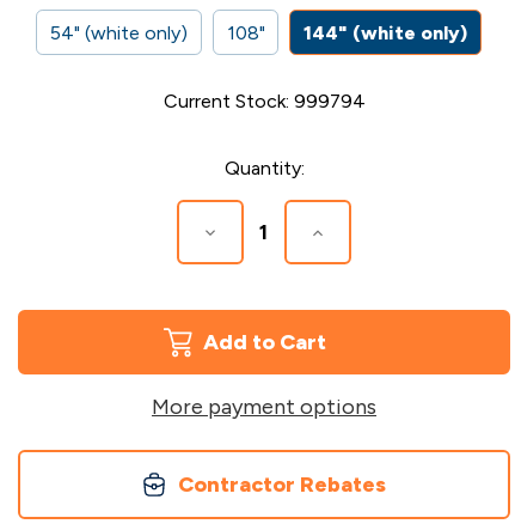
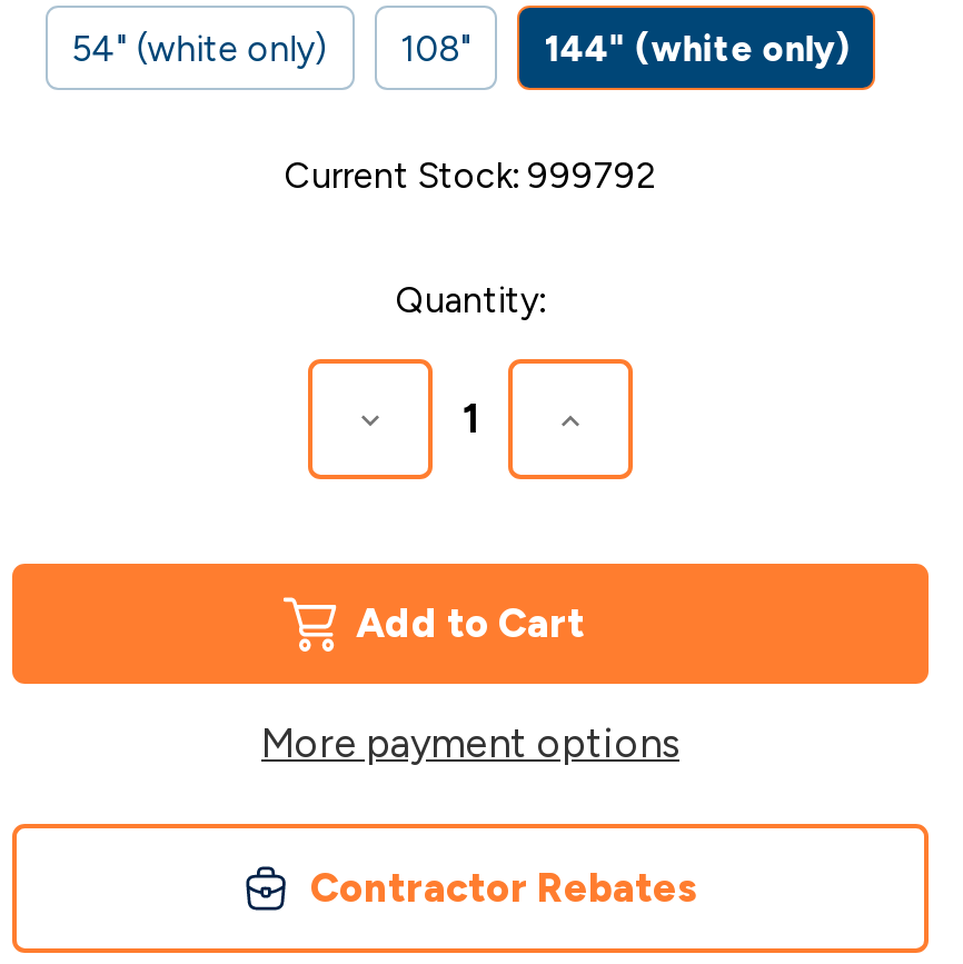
- Current Stock: 999794
+ Current Stock: 999792
